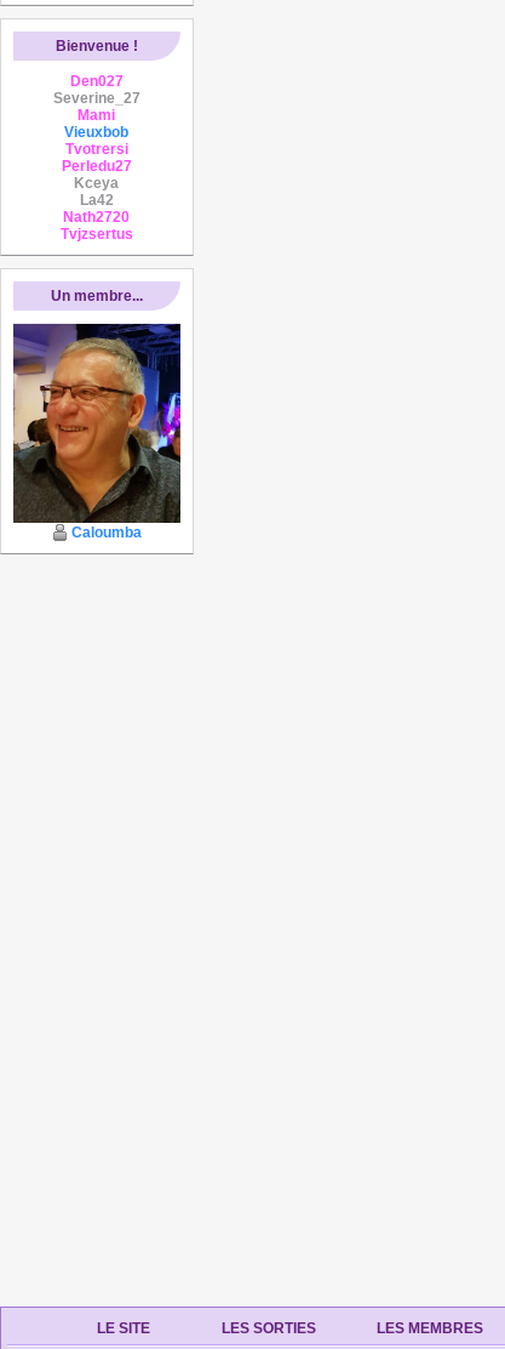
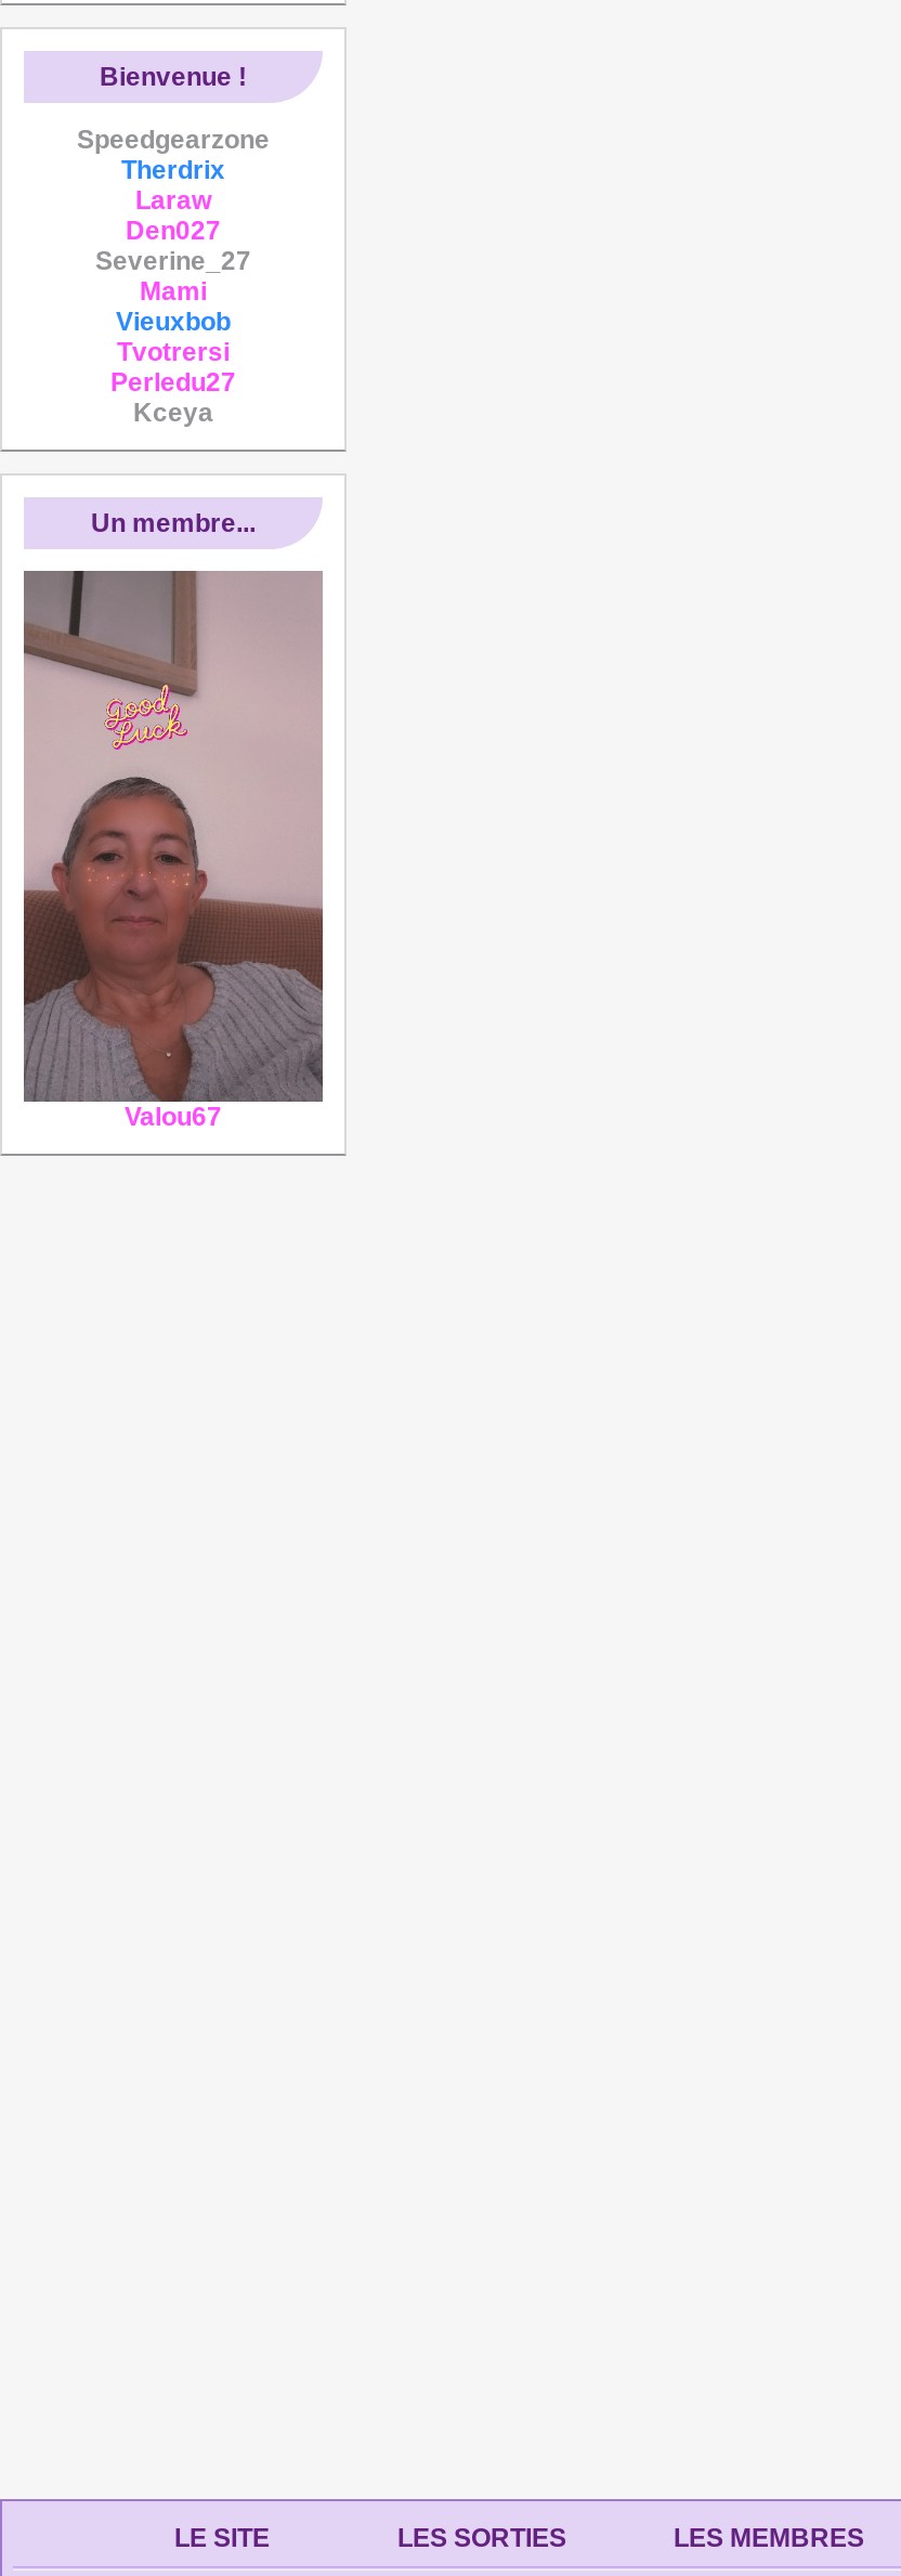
+ Speedgearzone
+ Therdrix
+ Laraw

- La42
- Nath2720
- Tvjzsertus

- [image]
- Caloumba
+ [image]
+ Valou67
